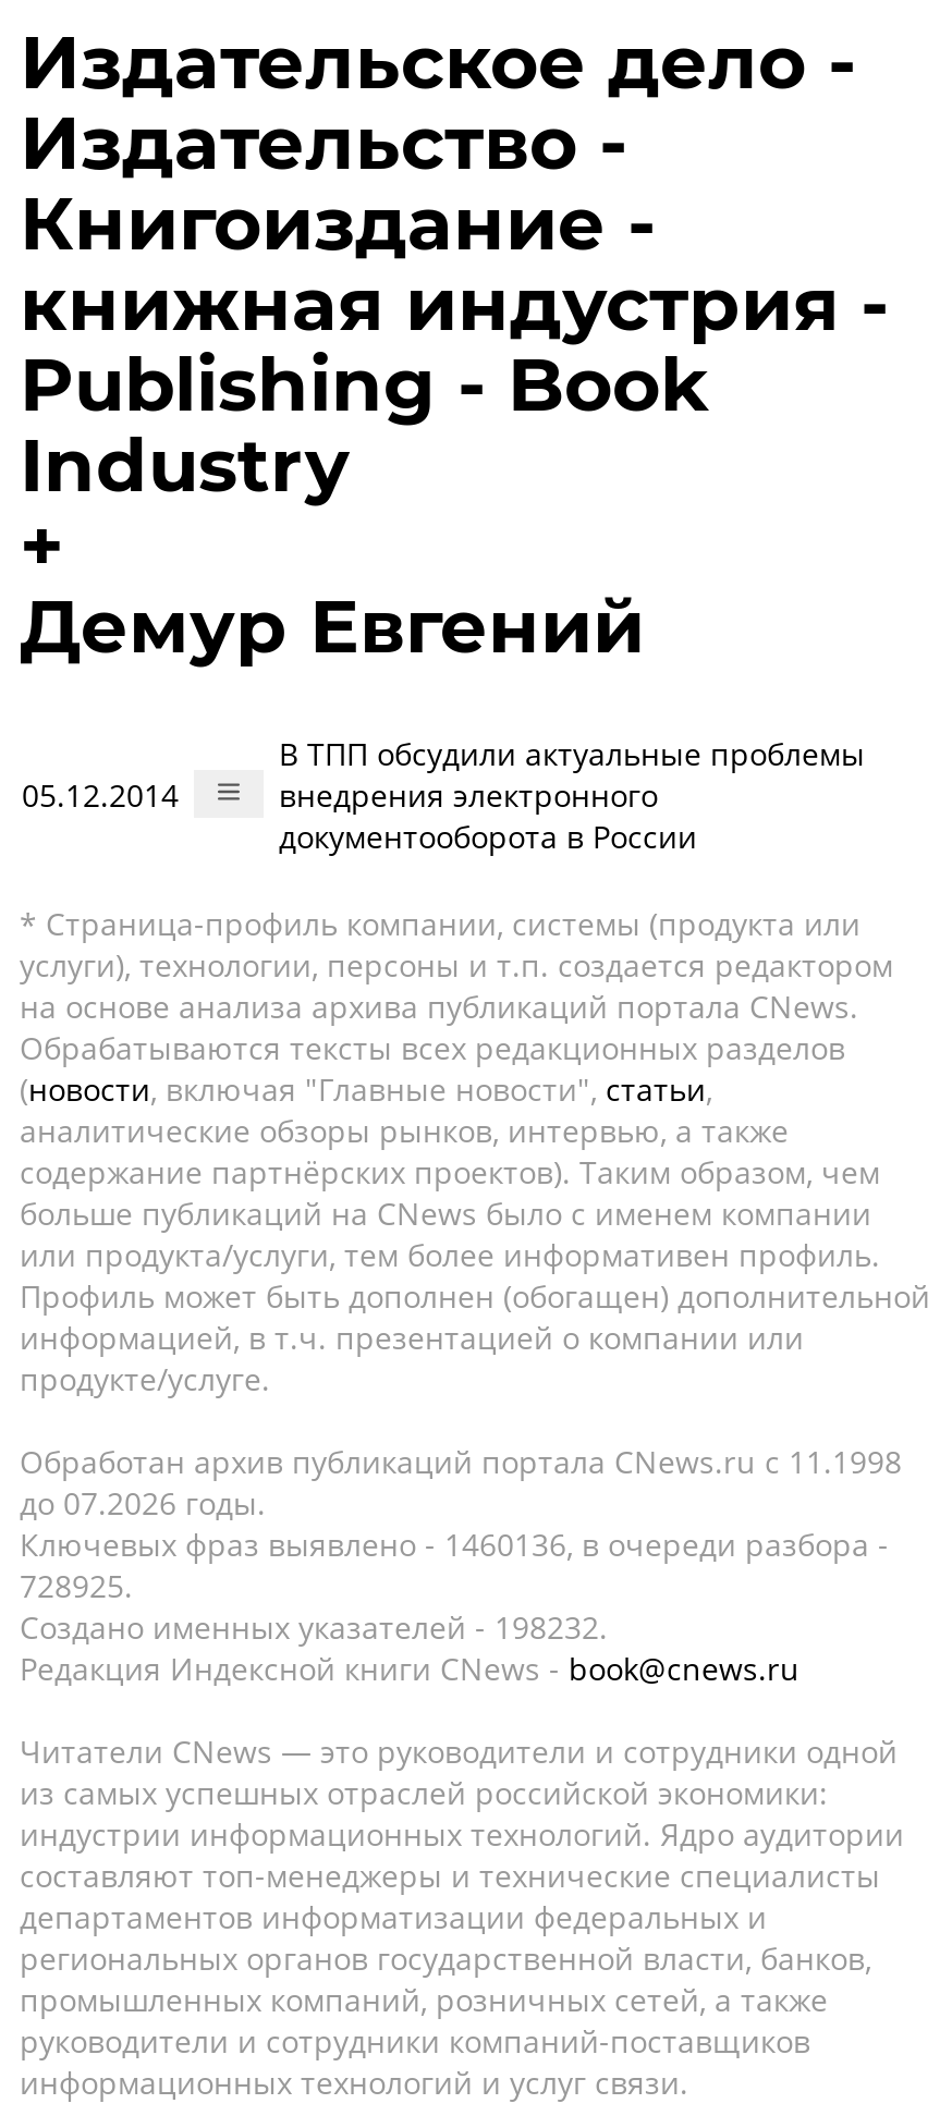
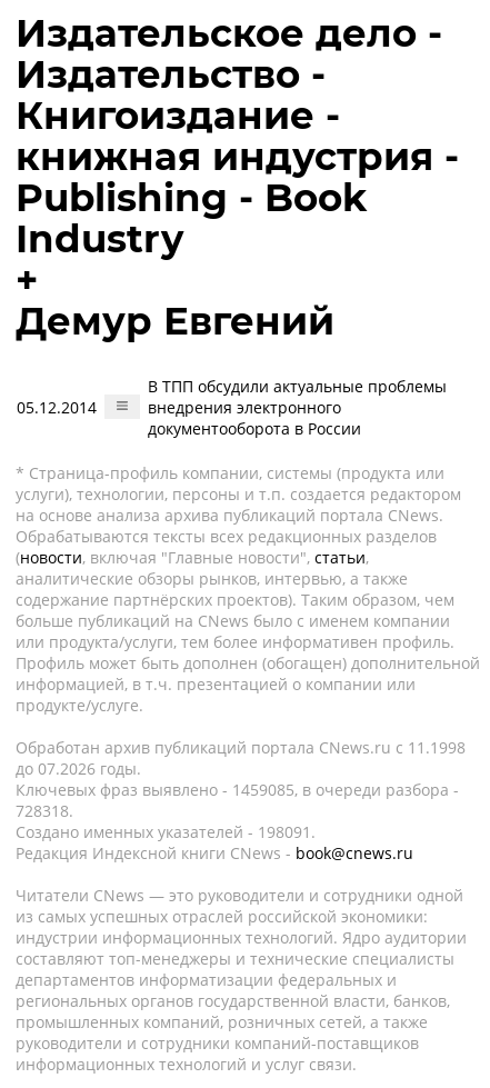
- Ключевых фраз выявлено - 1460136, в очереди разбора -
+ Ключевых фраз выявлено - 1459085, в очереди разбора -

- 728925.
+ 728318.

- Создано именных указателей - 198232.
+ Создано именных указателей - 198091.
